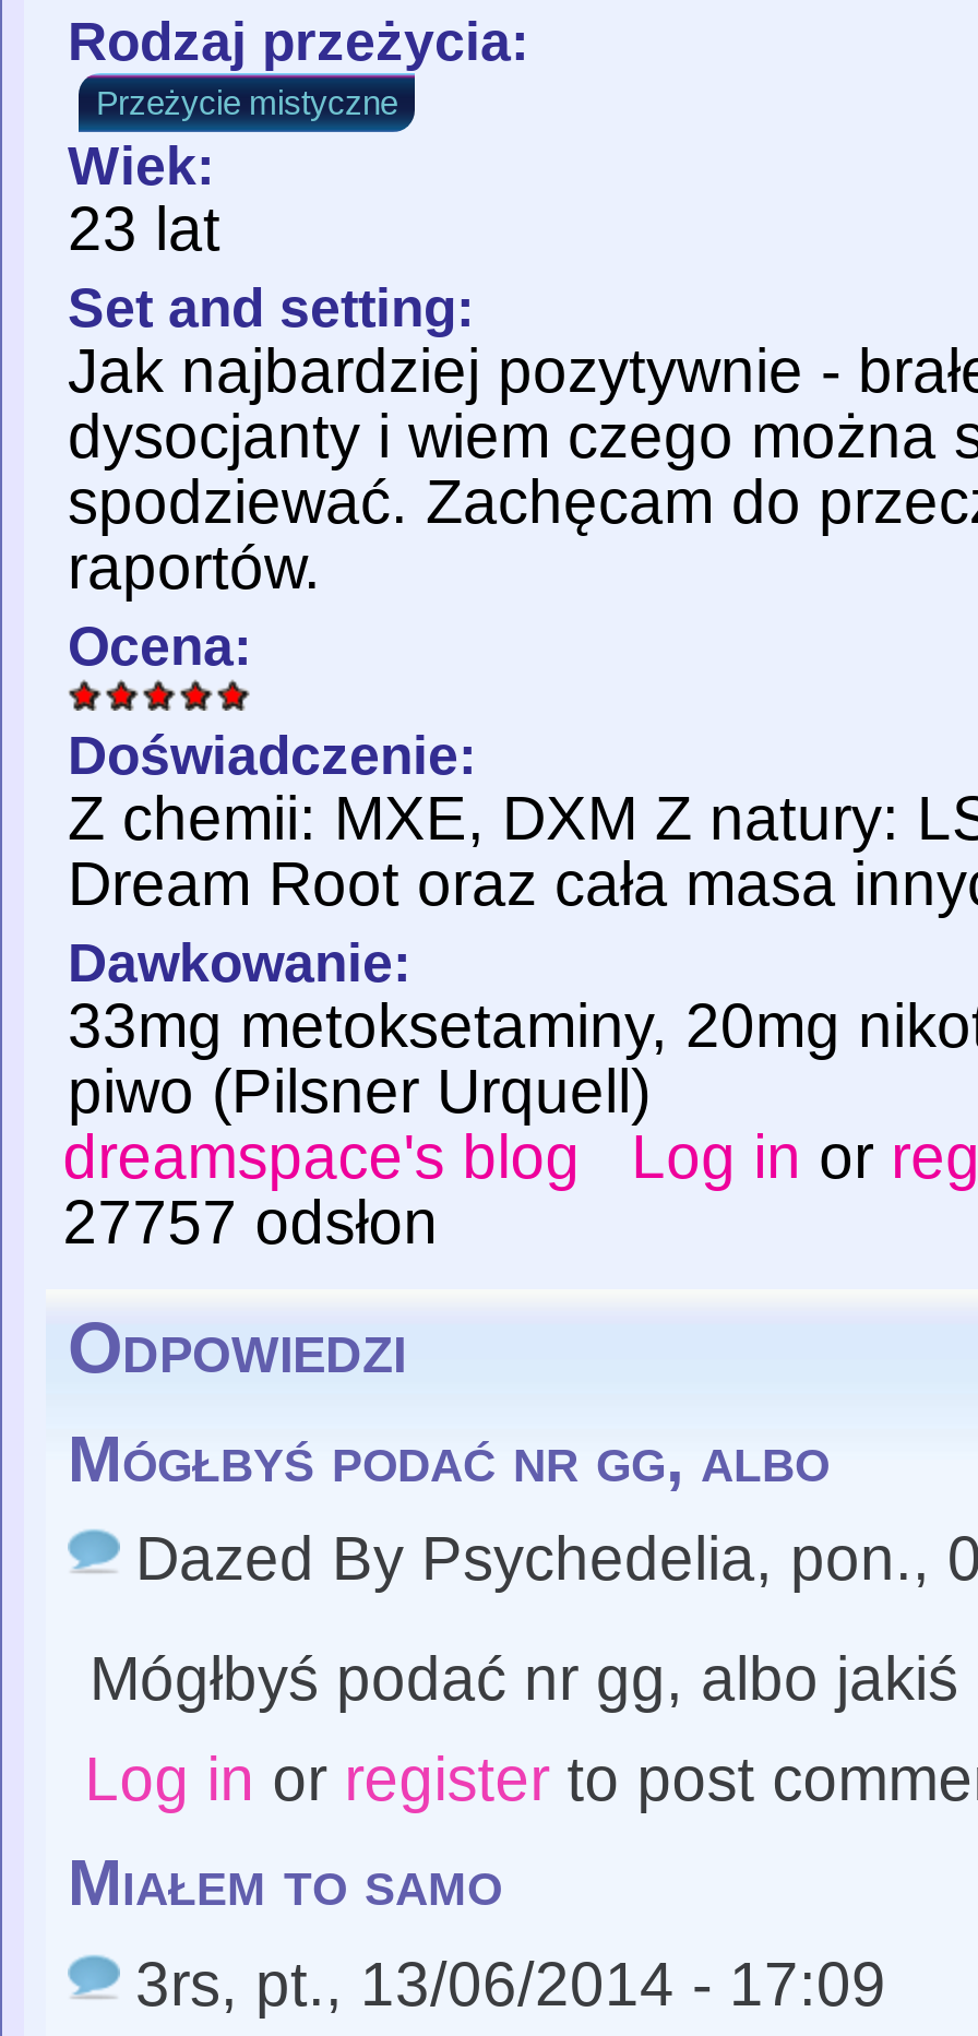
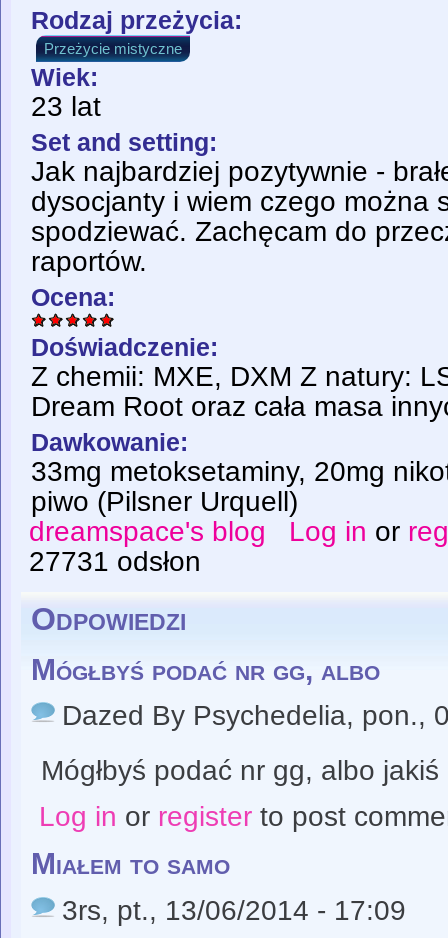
- 27757 odsłon
+ 27731 odsłon
